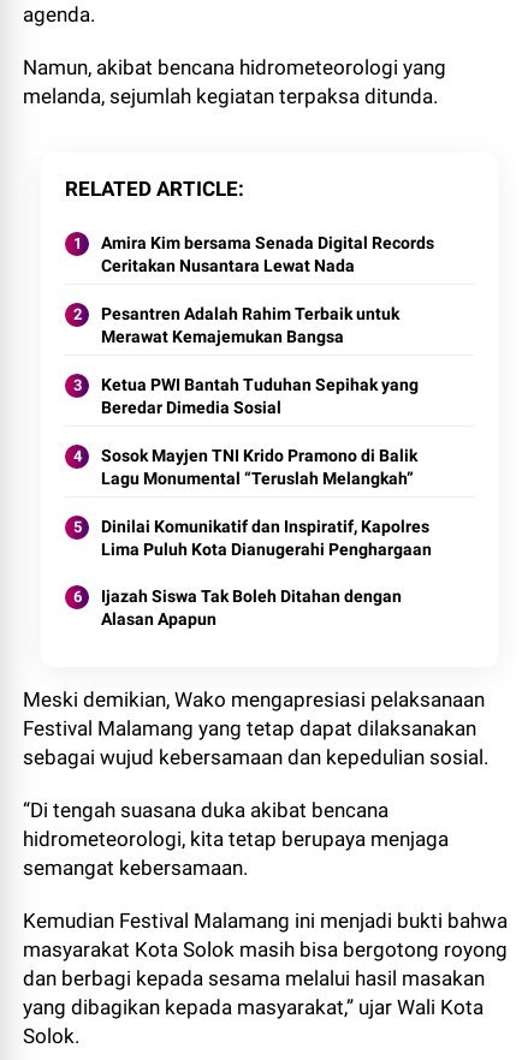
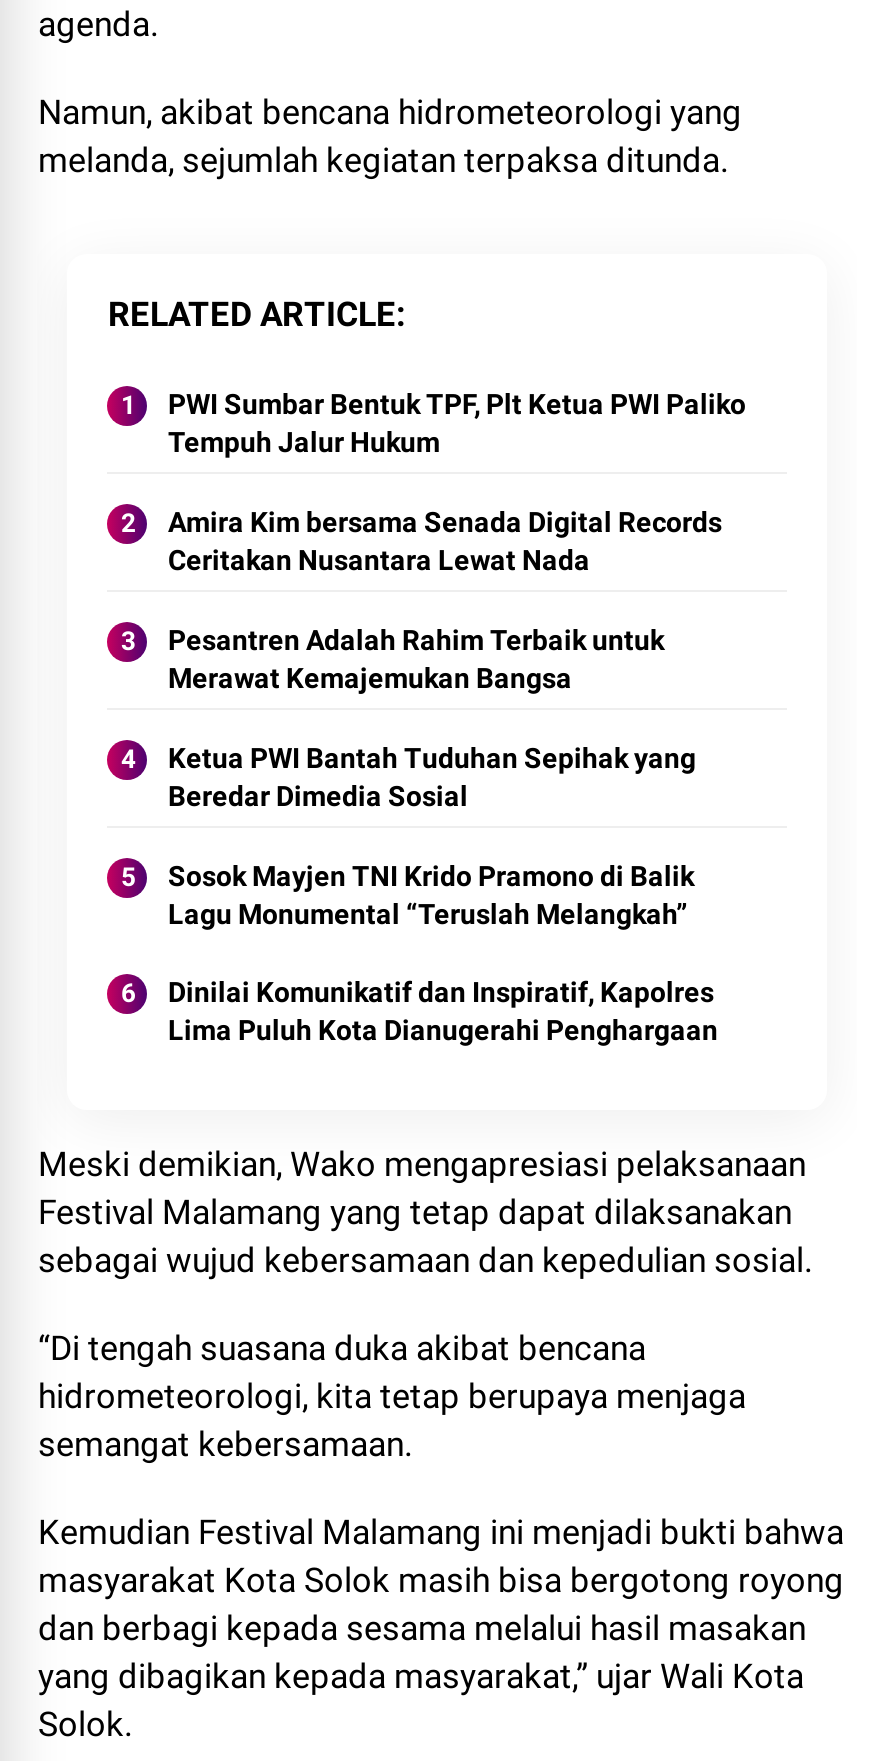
+ PWI Sumbar Bentuk TPF, Plt Ketua PWI Paliko
+ Tempuh Jalur Hukum

moved down: Amira Kim bersama Senada Digital Records | Ceritakan Nusantara Lewat Nada | Pesantren Adalah Rahim Terbaik untuk | ... | Dinilai Komunikatif dan Inspiratif, Kapolres | Lima Puluh Kota Dianugerahi Penghargaan

- Ijazah Siswa Tak Boleh Ditahan dengan
- Alasan Apapun
